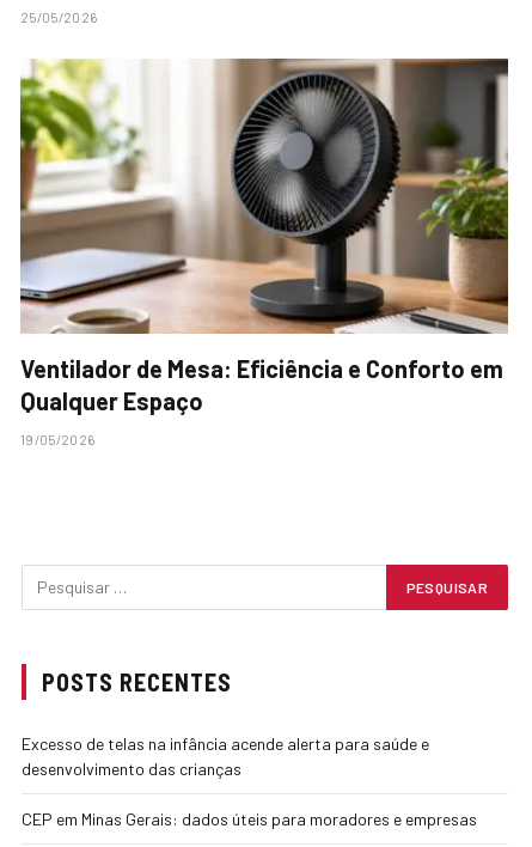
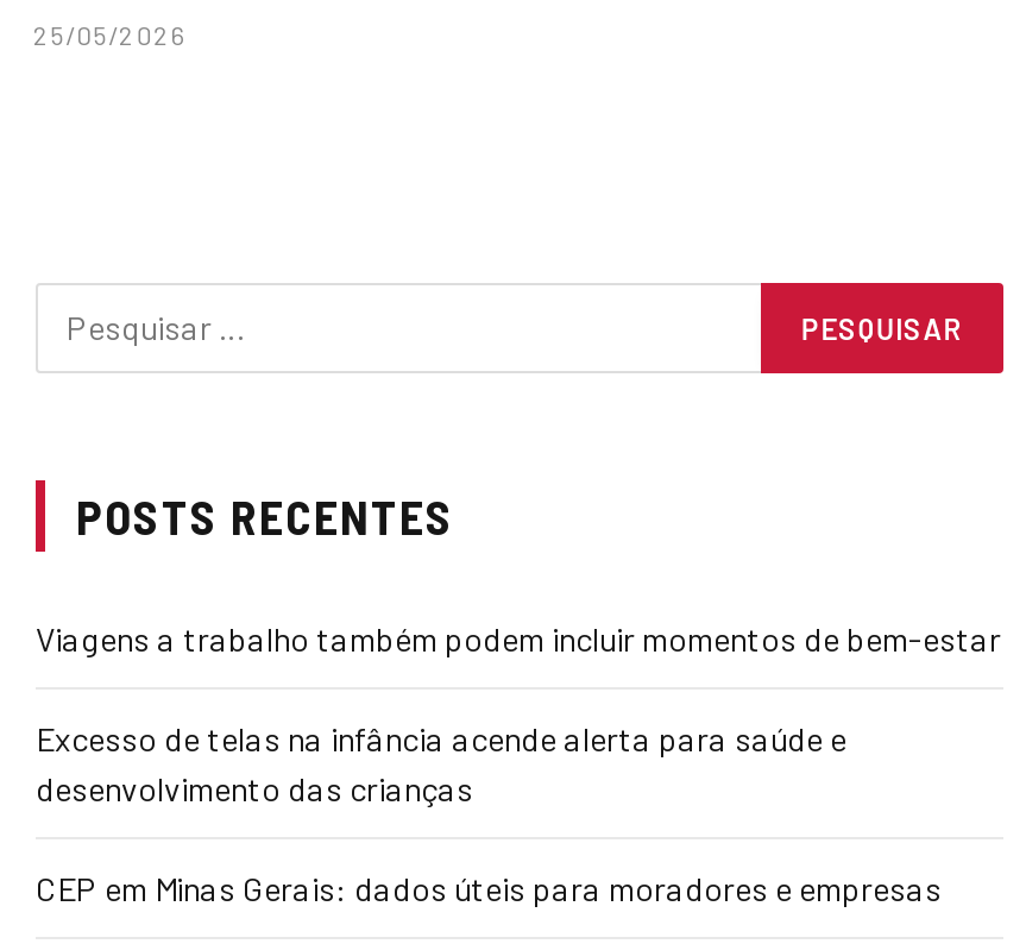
- [image]

- Ventilador de Mesa: Eficiência e Conforto em
- Qualquer Espaço
- 19/05/2026

moved up: POSTS RECENTES

+ Viagens a trabalho também podem incluir momentos de bem-estar
